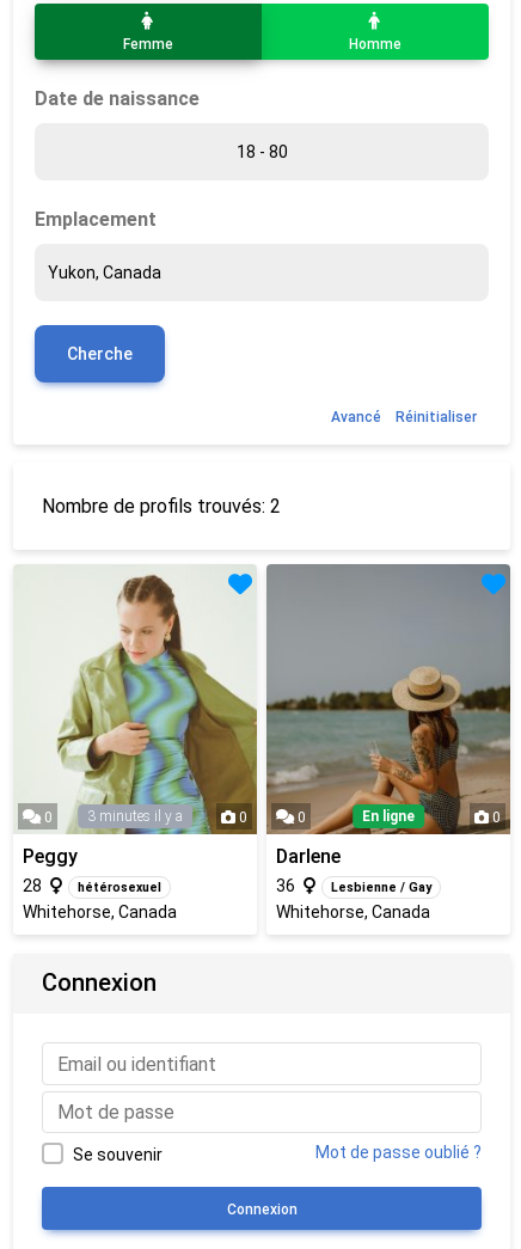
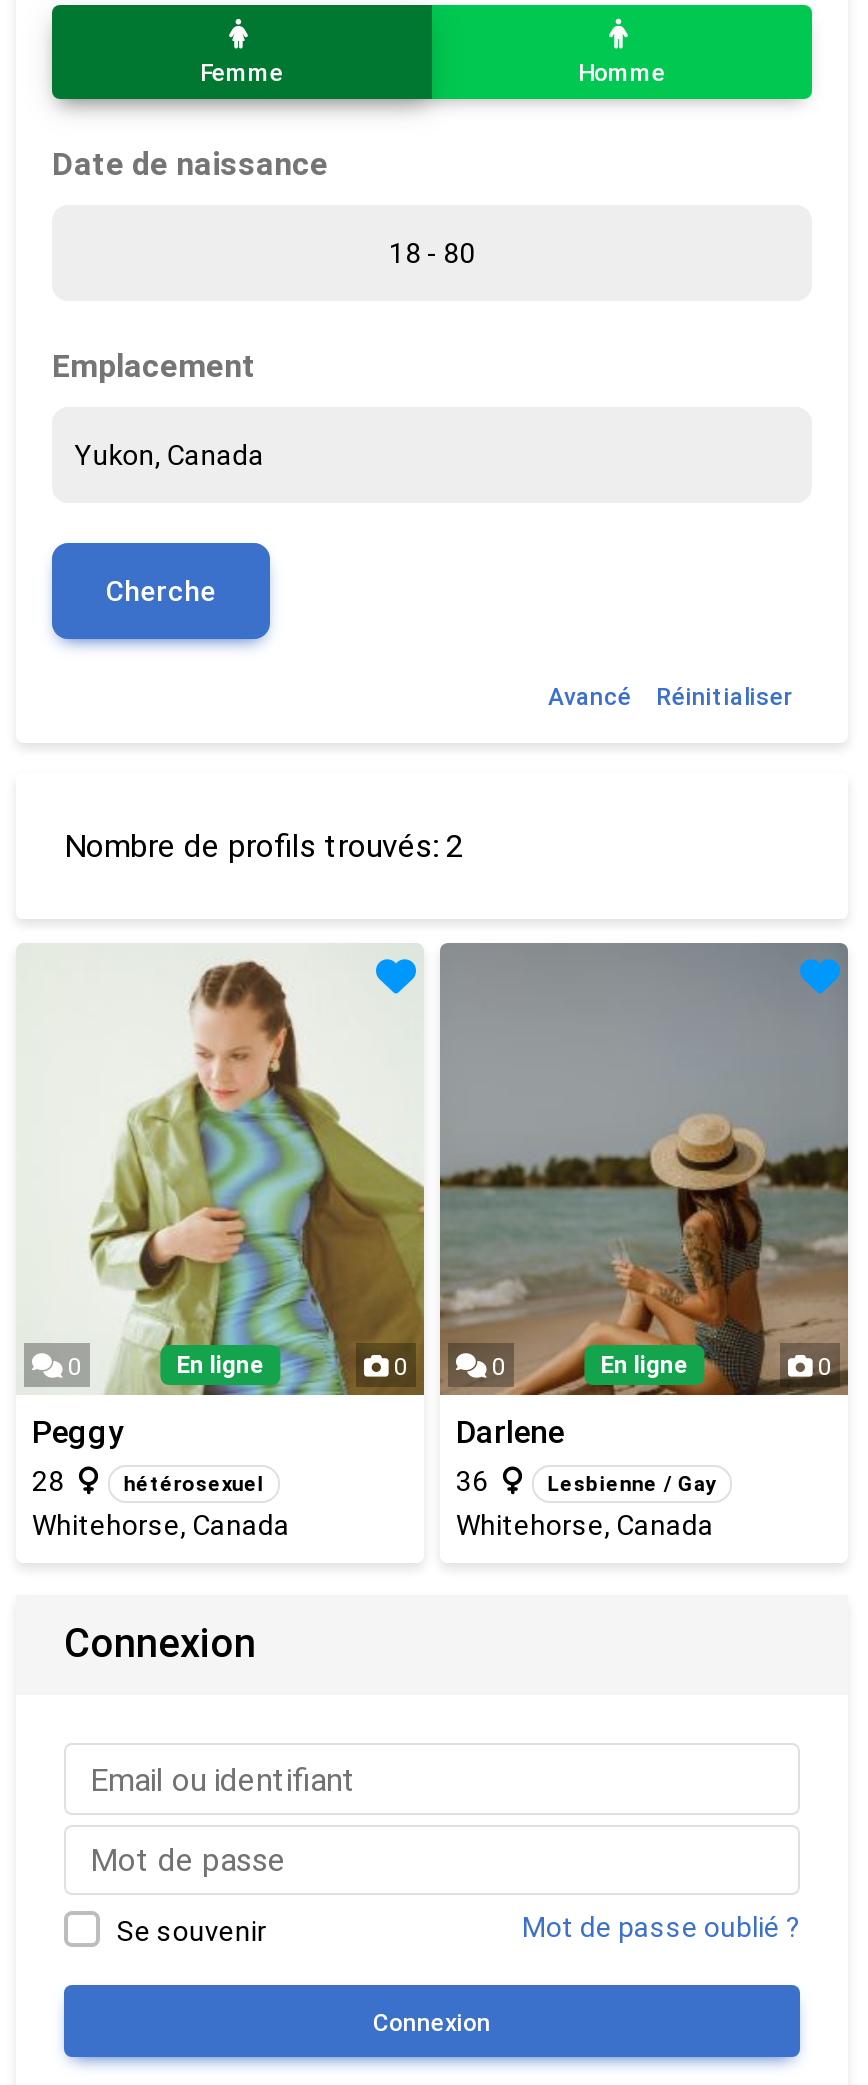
- 3 minutes il y a
+ En ligne
